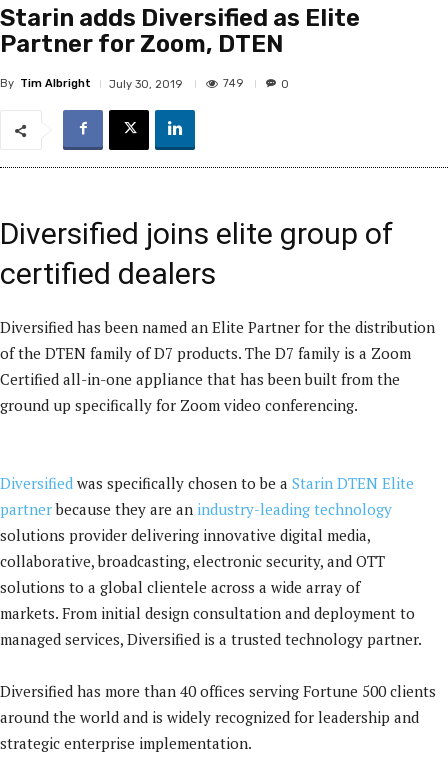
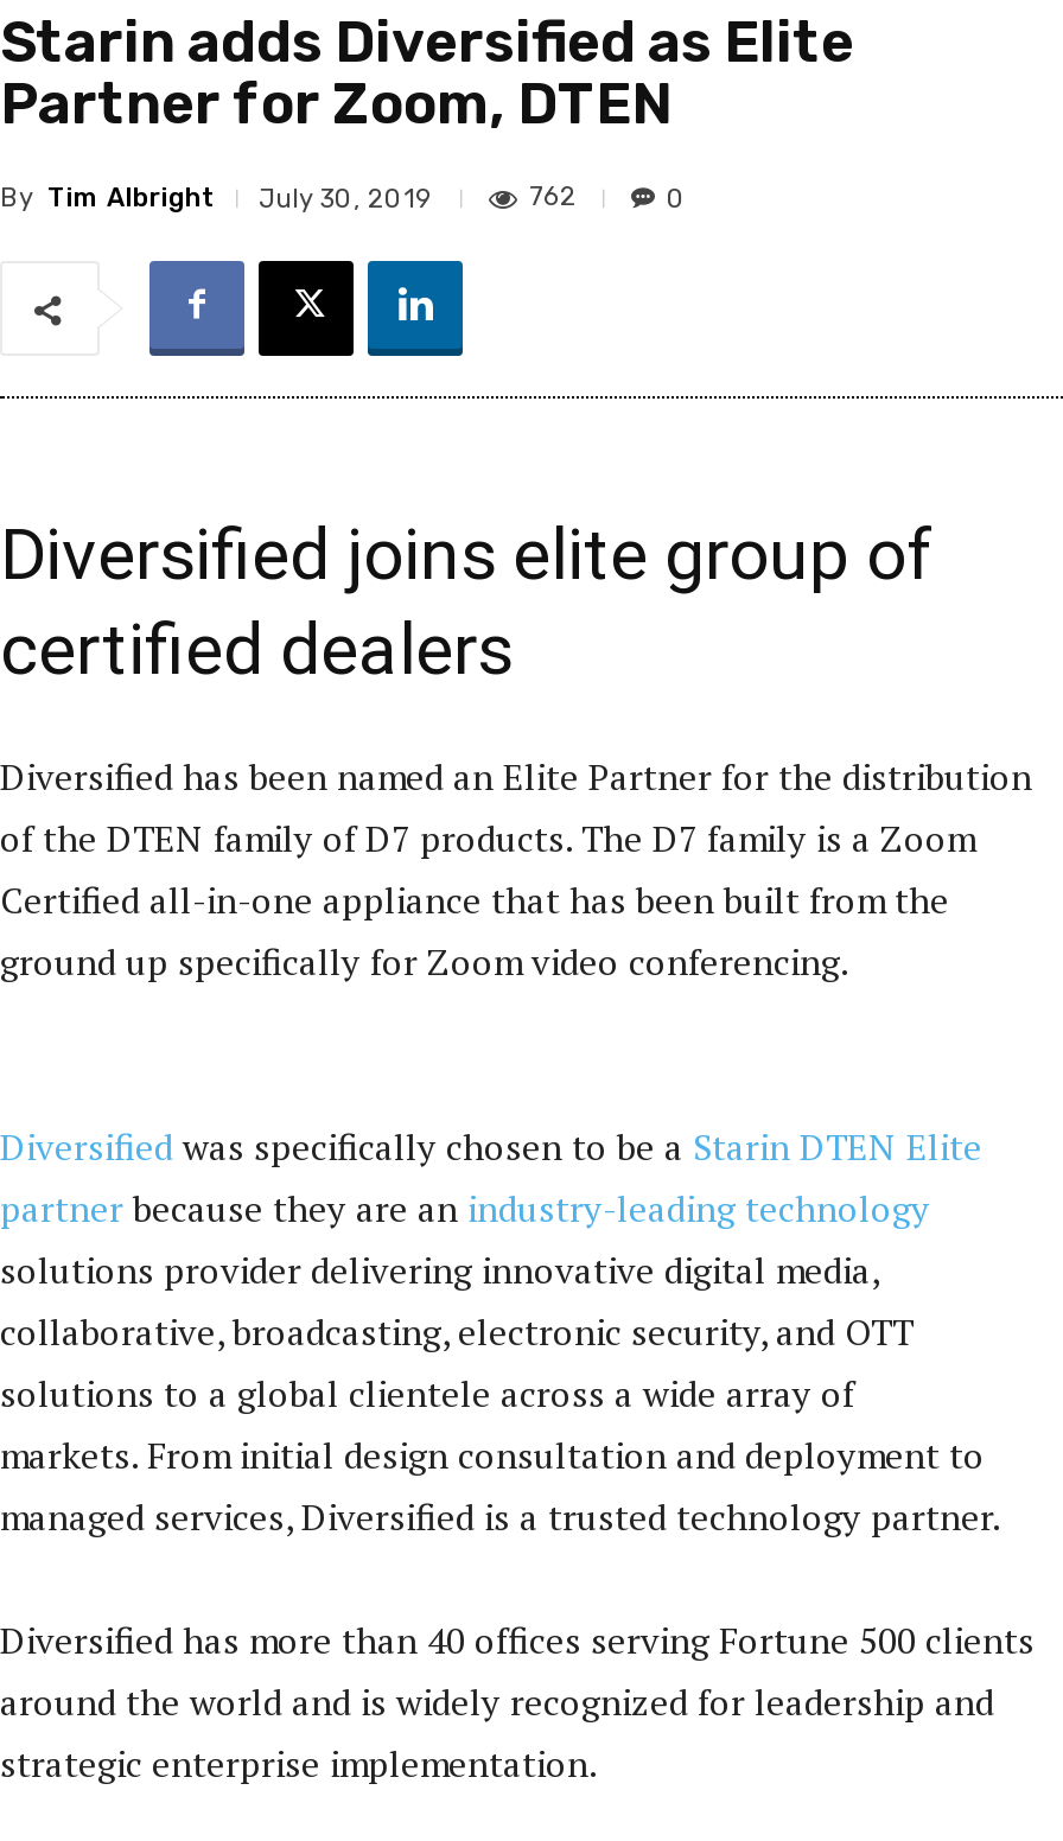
- 749
+ 762
